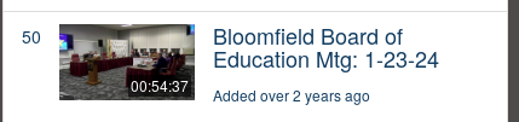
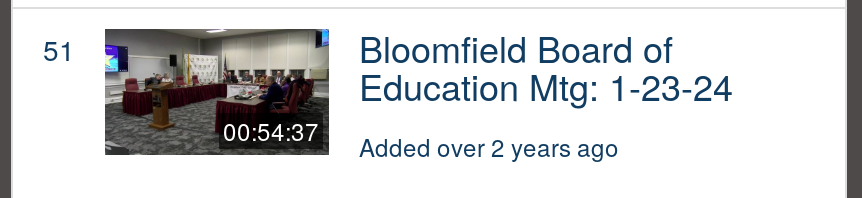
- 50
+ 51
